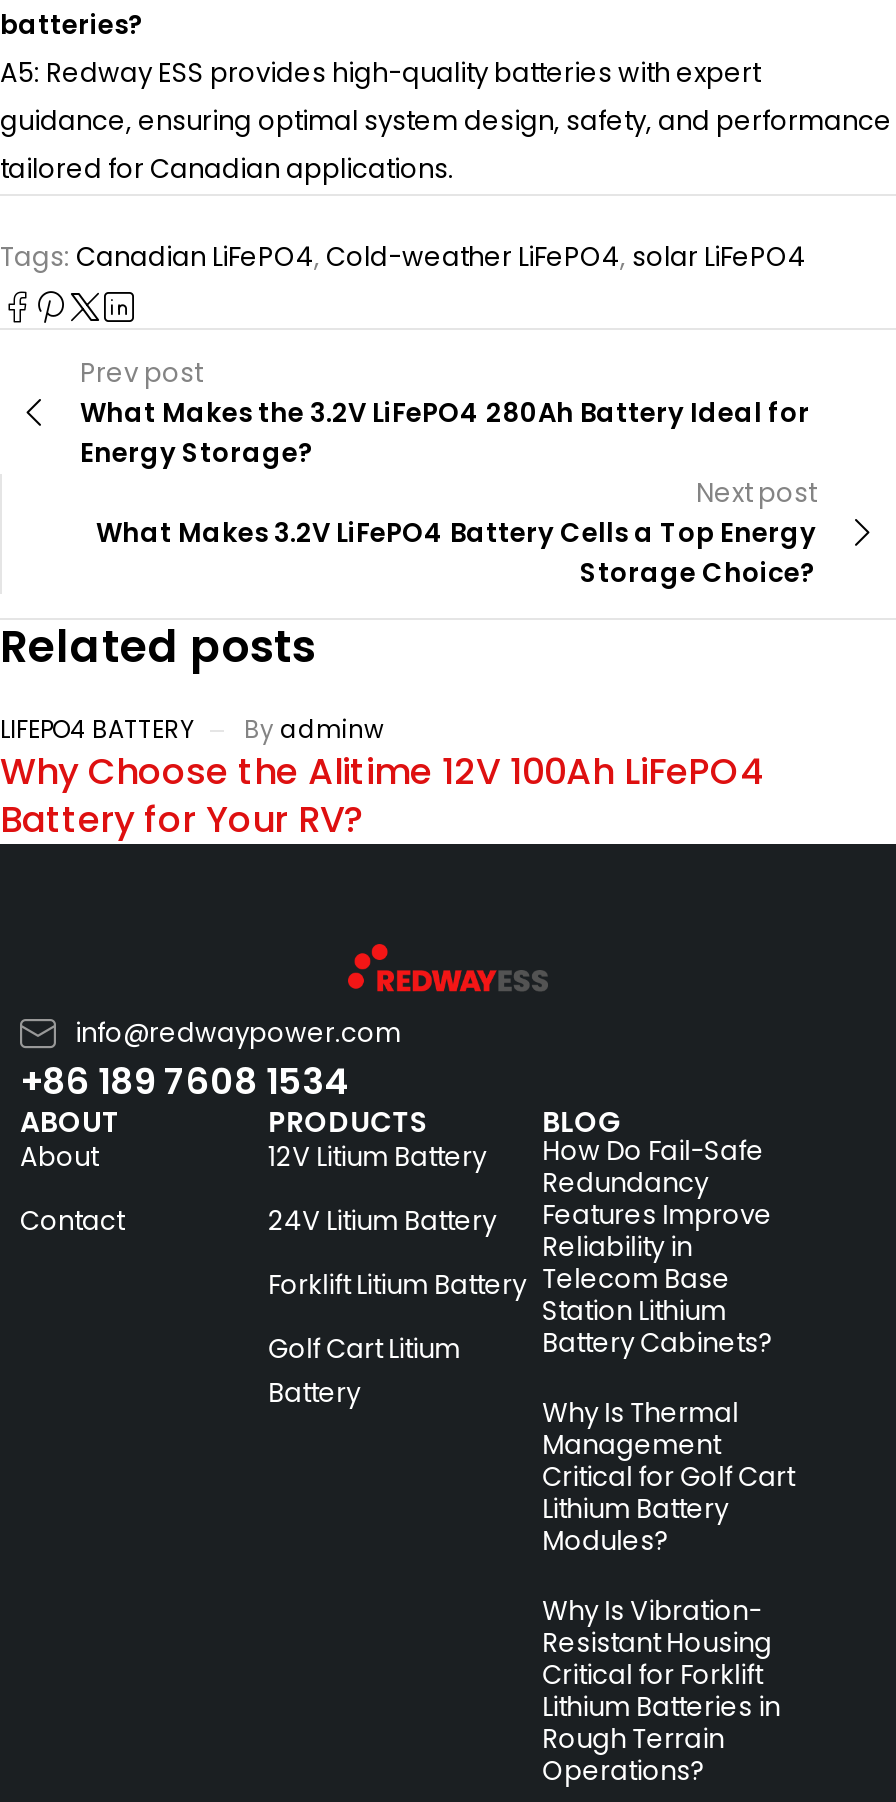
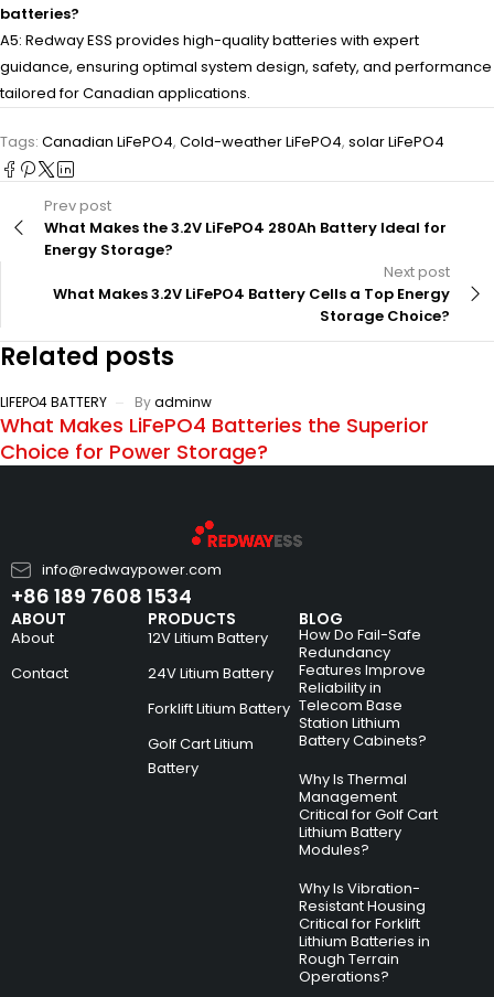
- Why Choose the Alitime 12V 100Ah LiFePO4
- Battery for Your RV?
+ What Makes LiFePO4 Batteries the Superior
+ Choice for Power Storage?
